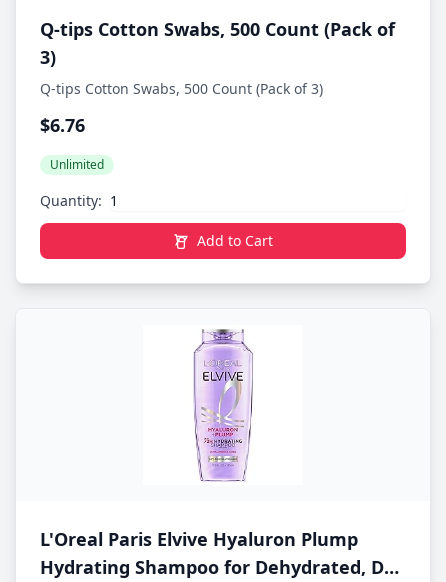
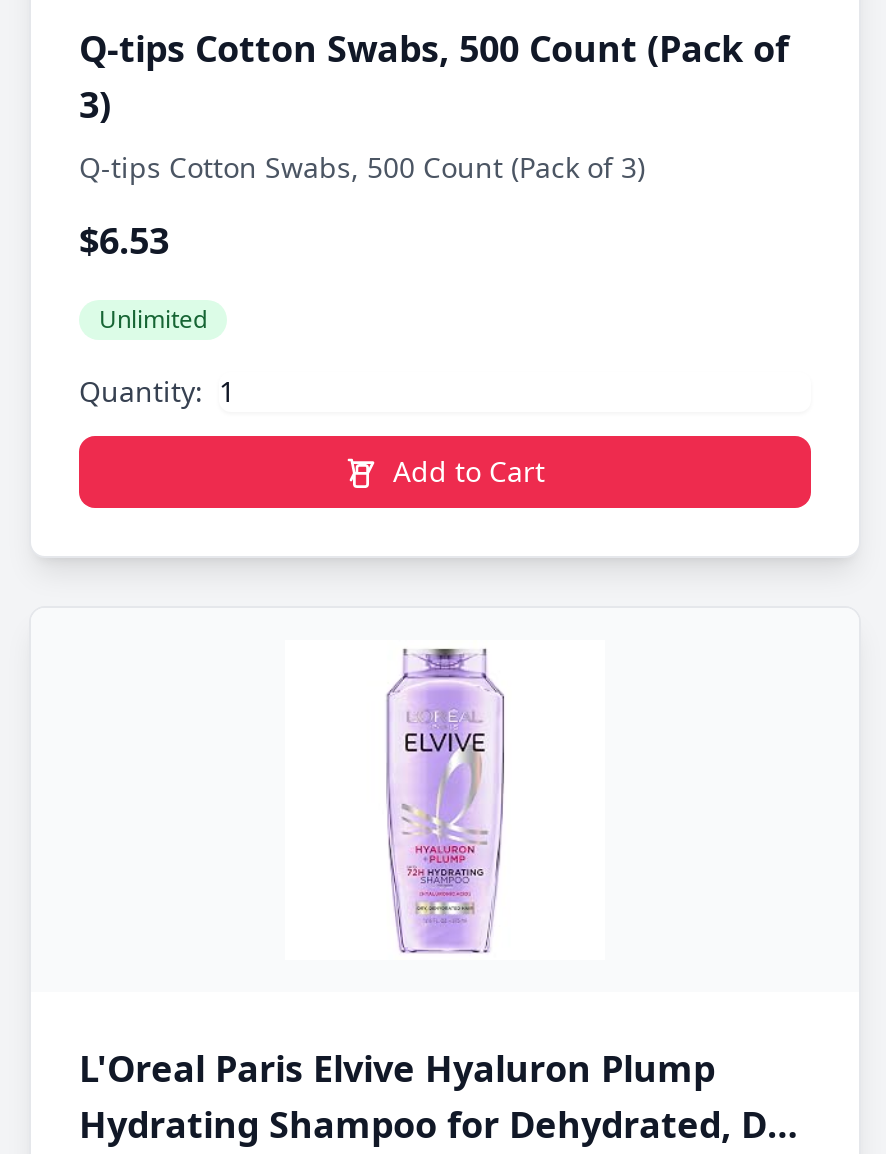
- $6.76
+ $6.53
